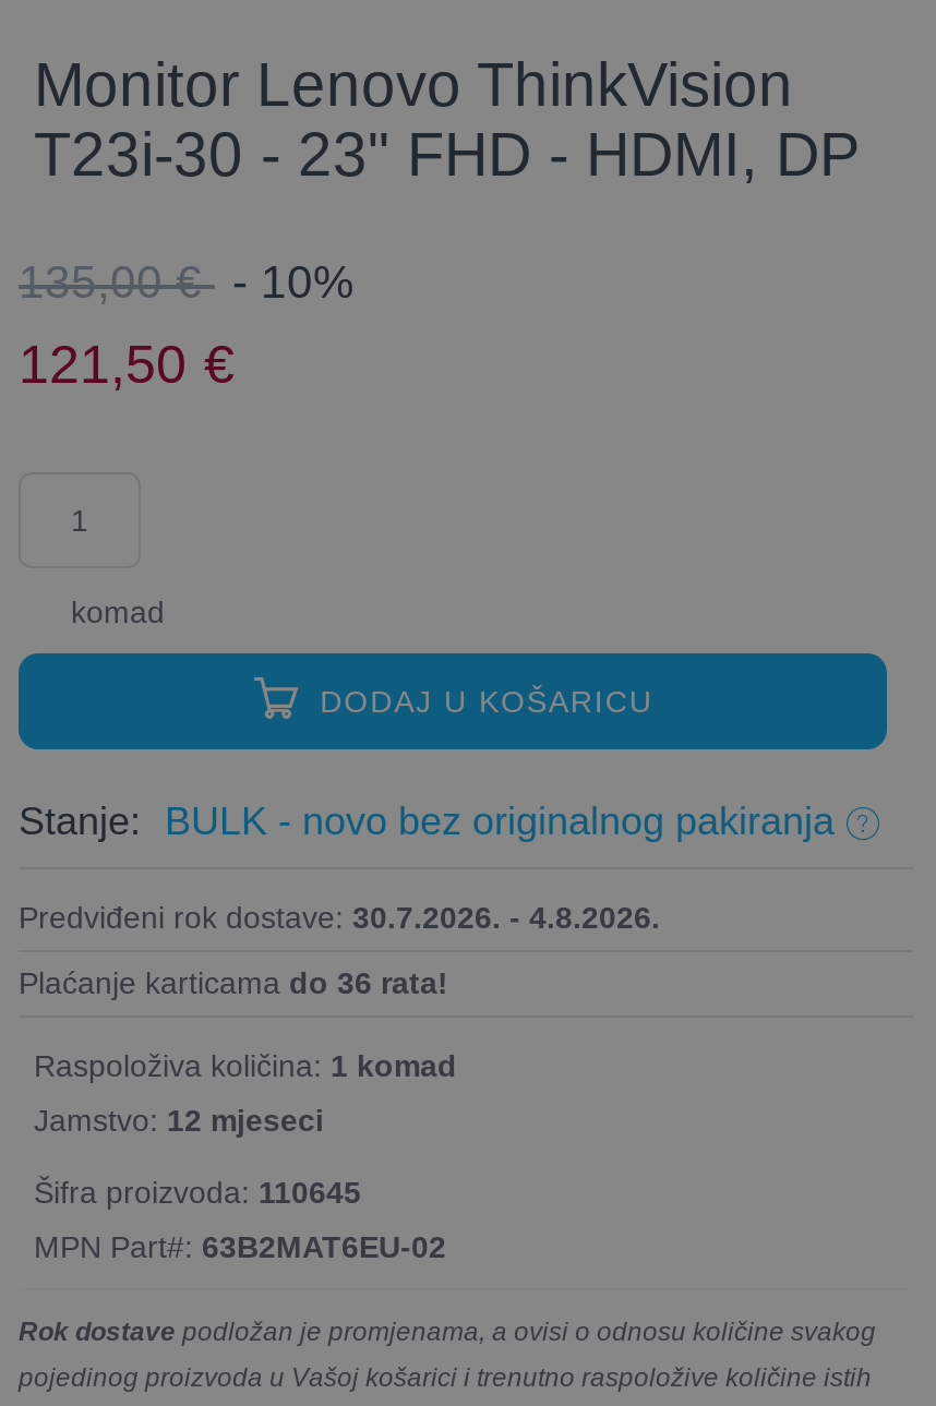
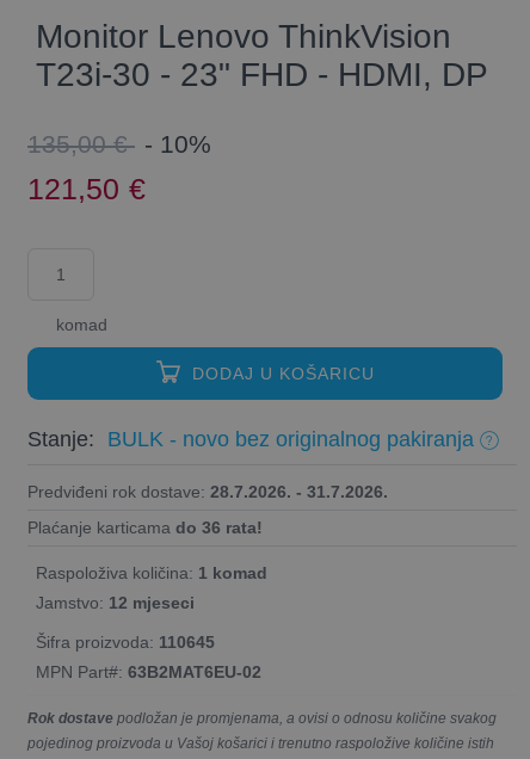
- Predviđeni rok dostave: 30.7.2026. - 4.8.2026.
+ Predviđeni rok dostave: 28.7.2026. - 31.7.2026.
